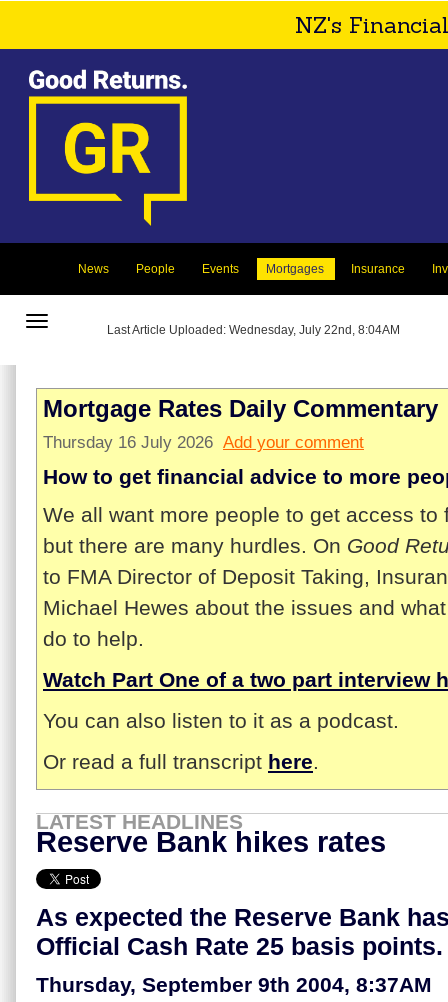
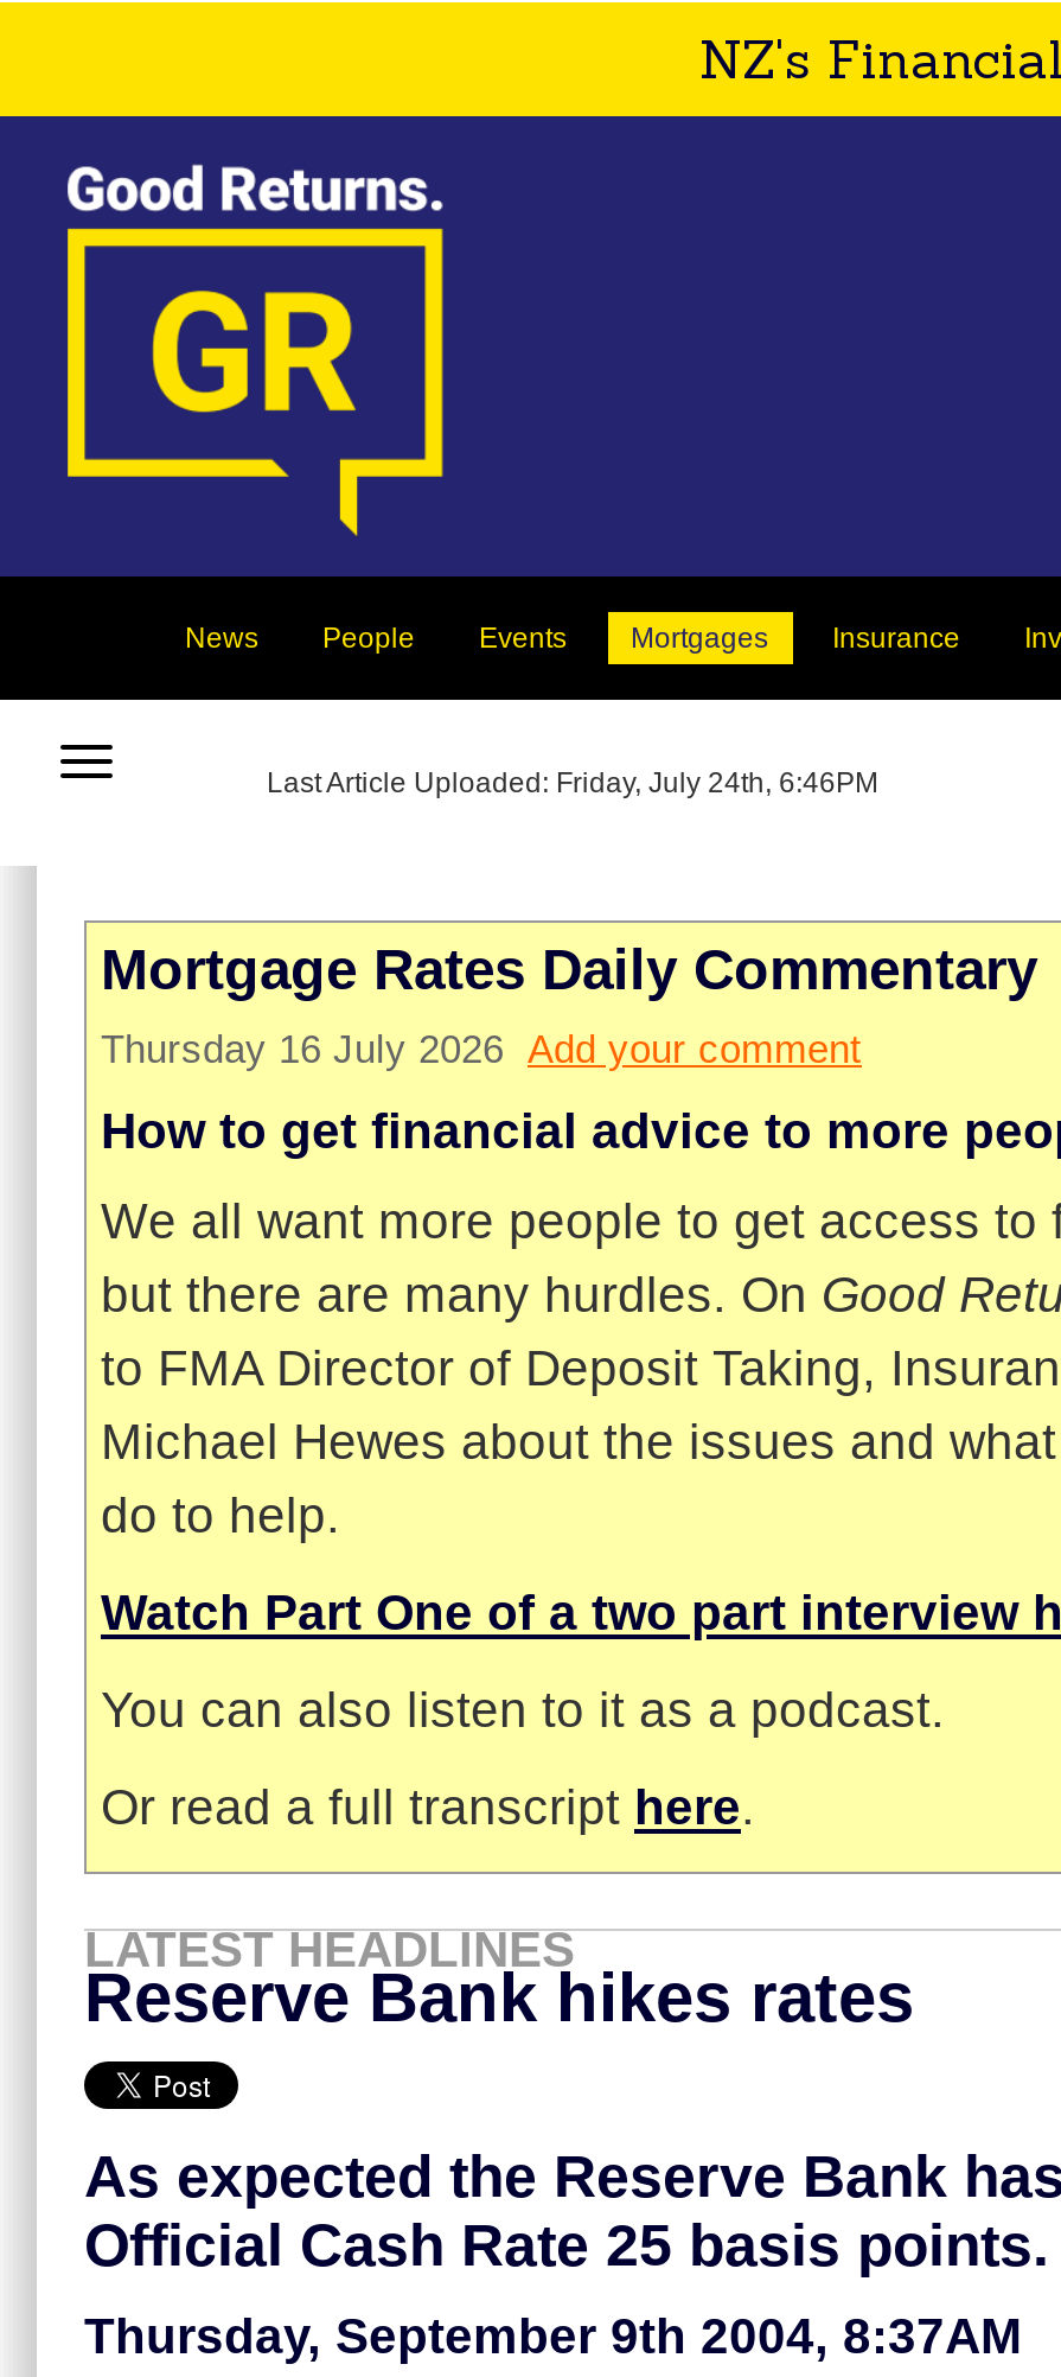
- Last Article Uploaded: Wednesday, July 22nd, 8:04AM
+ Last Article Uploaded: Friday, July 24th, 6:46PM
